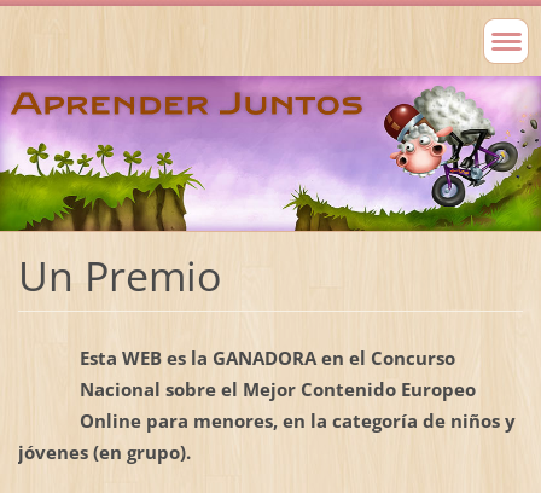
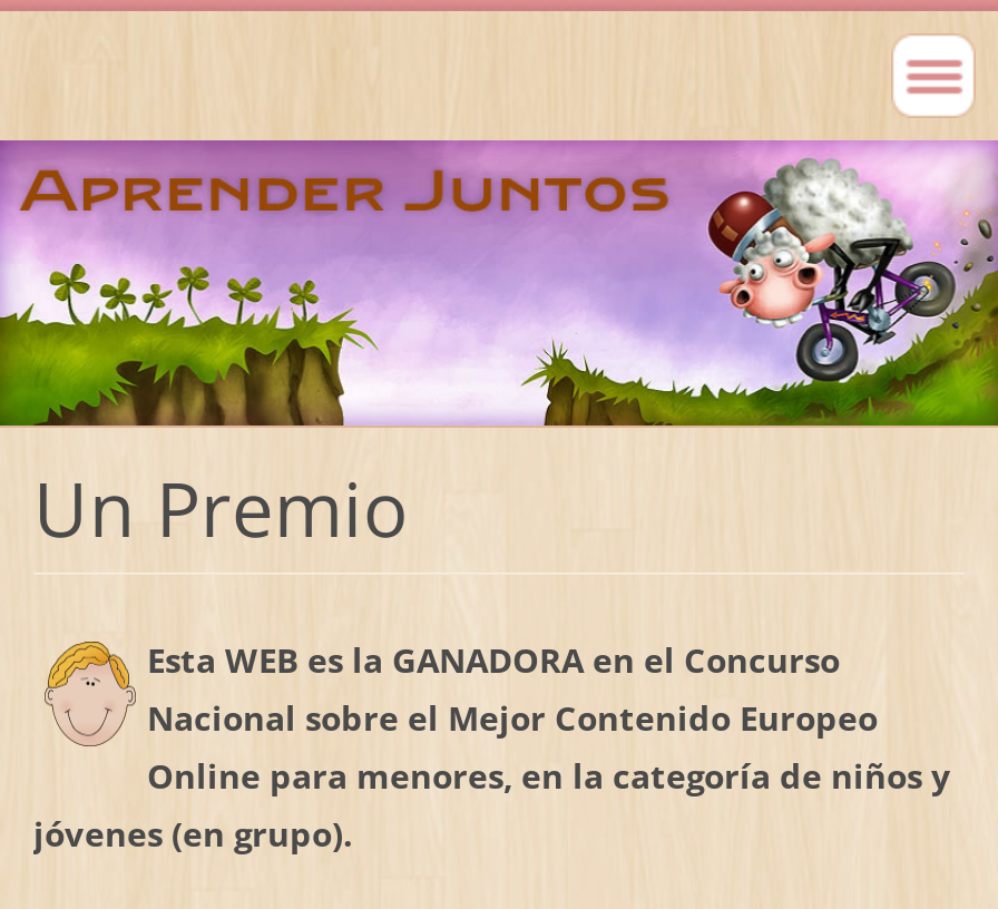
+ [image]
